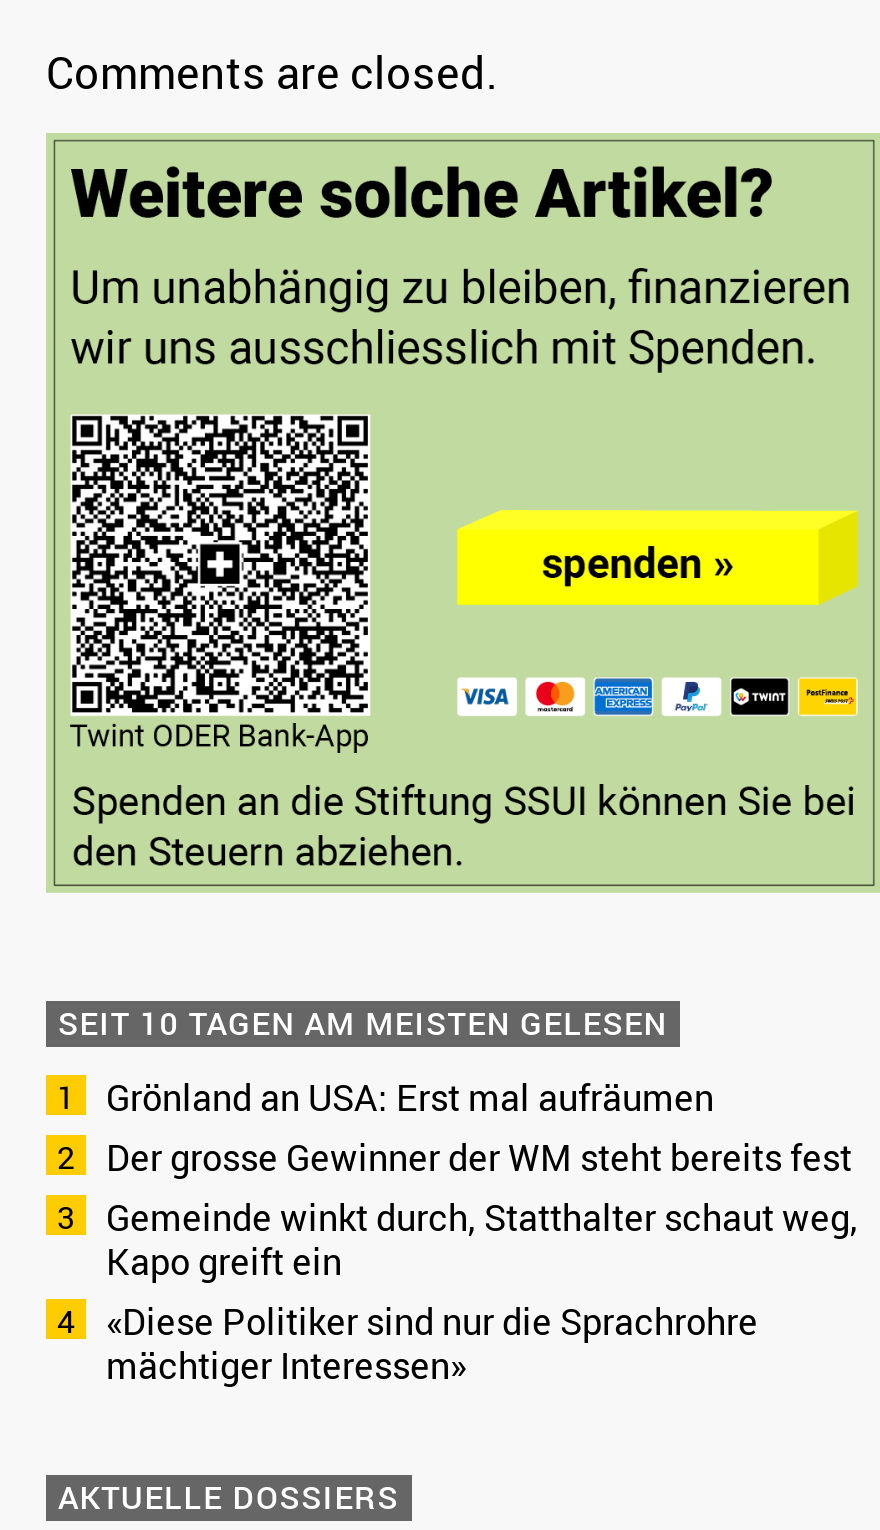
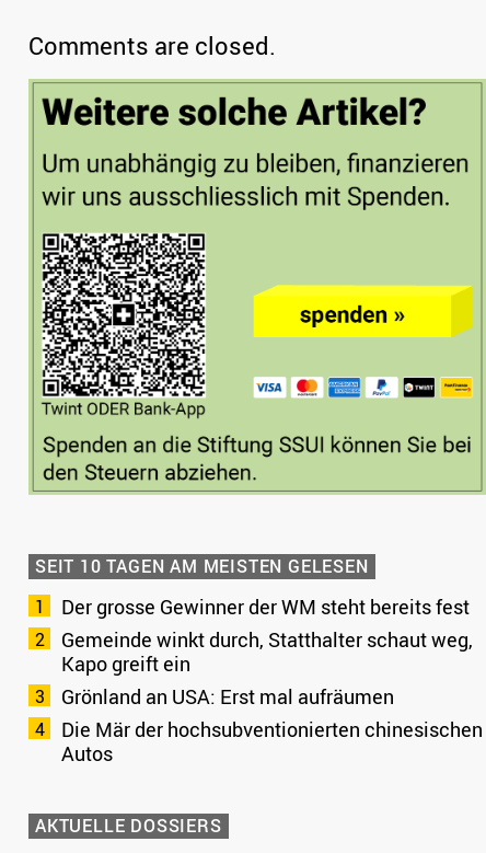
moved down: Grönland an USA: Erst mal aufräumen

moved up: Der grosse Gewinner der WM steht bereits fest | Gemeinde winkt durch, Statthalter schaut weg, | Kapo greift ein

- «Diese Politiker sind nur die Sprachrohre
- mächtiger Interessen»
+ Die Mär der hochsubventionierten chinesischen
+ Autos
